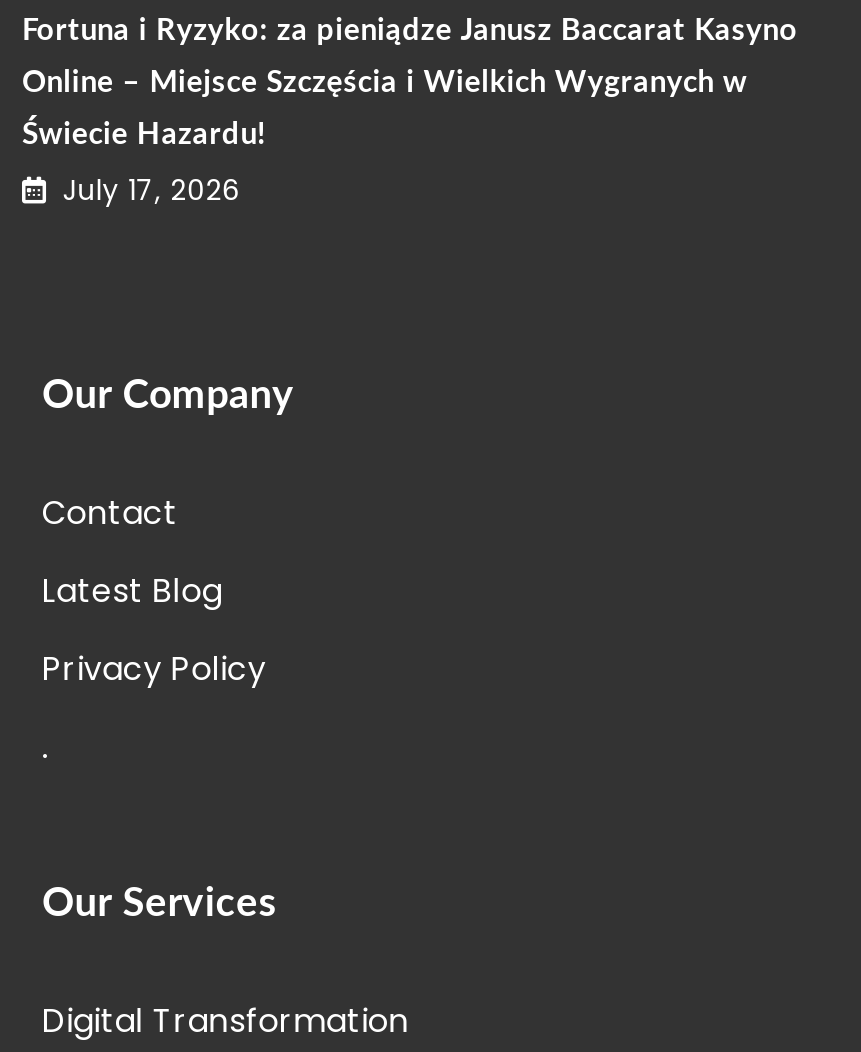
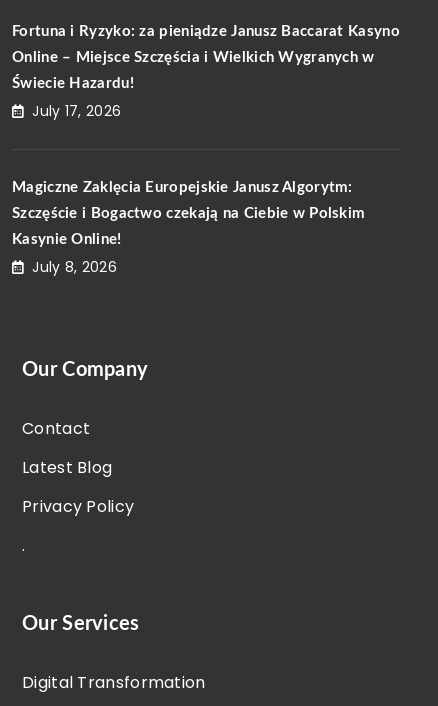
+ Magiczne Zaklęcia Europejskie Janusz Algorytm:
+ Szczęście i Bogactwo czekają na Ciebie w Polskim
+ Kasynie Online!
+ July 8, 2026
